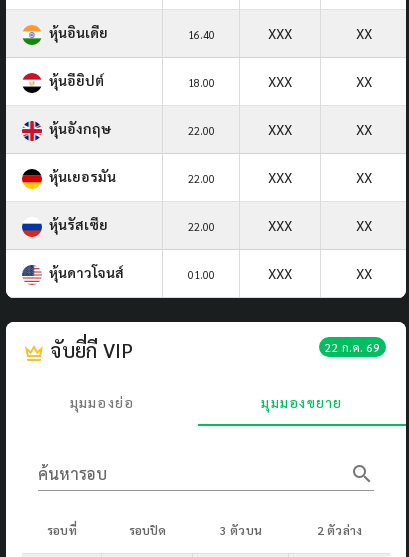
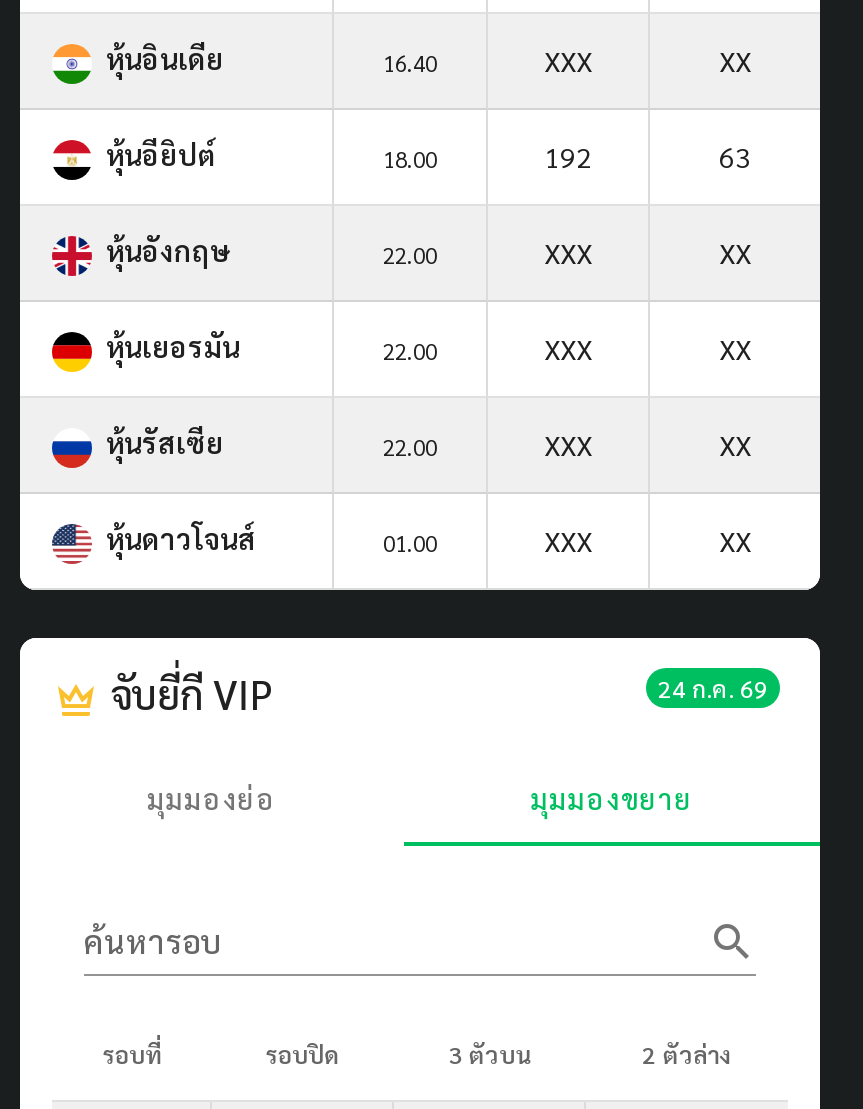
- XXX
- XX
+ 192
+ 63

- 22 ก.ค. 69
+ 24 ก.ค. 69
